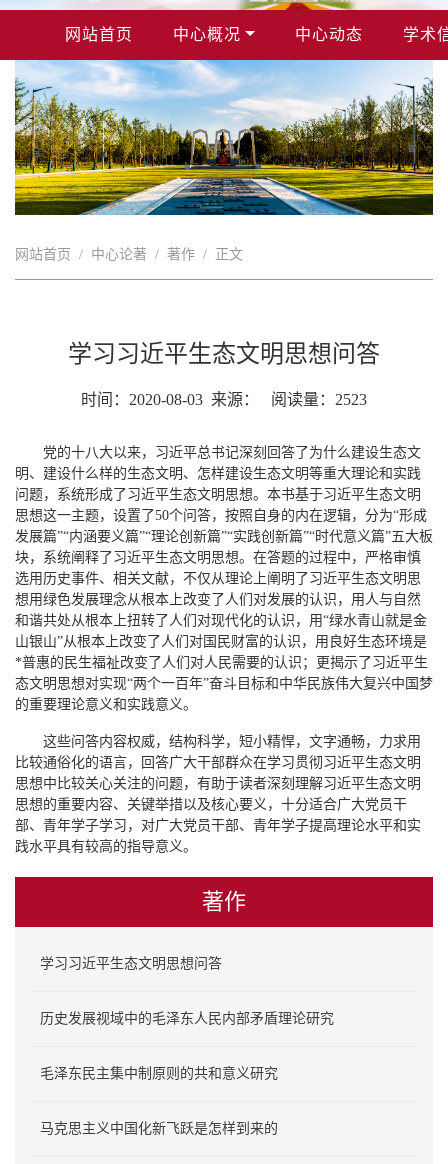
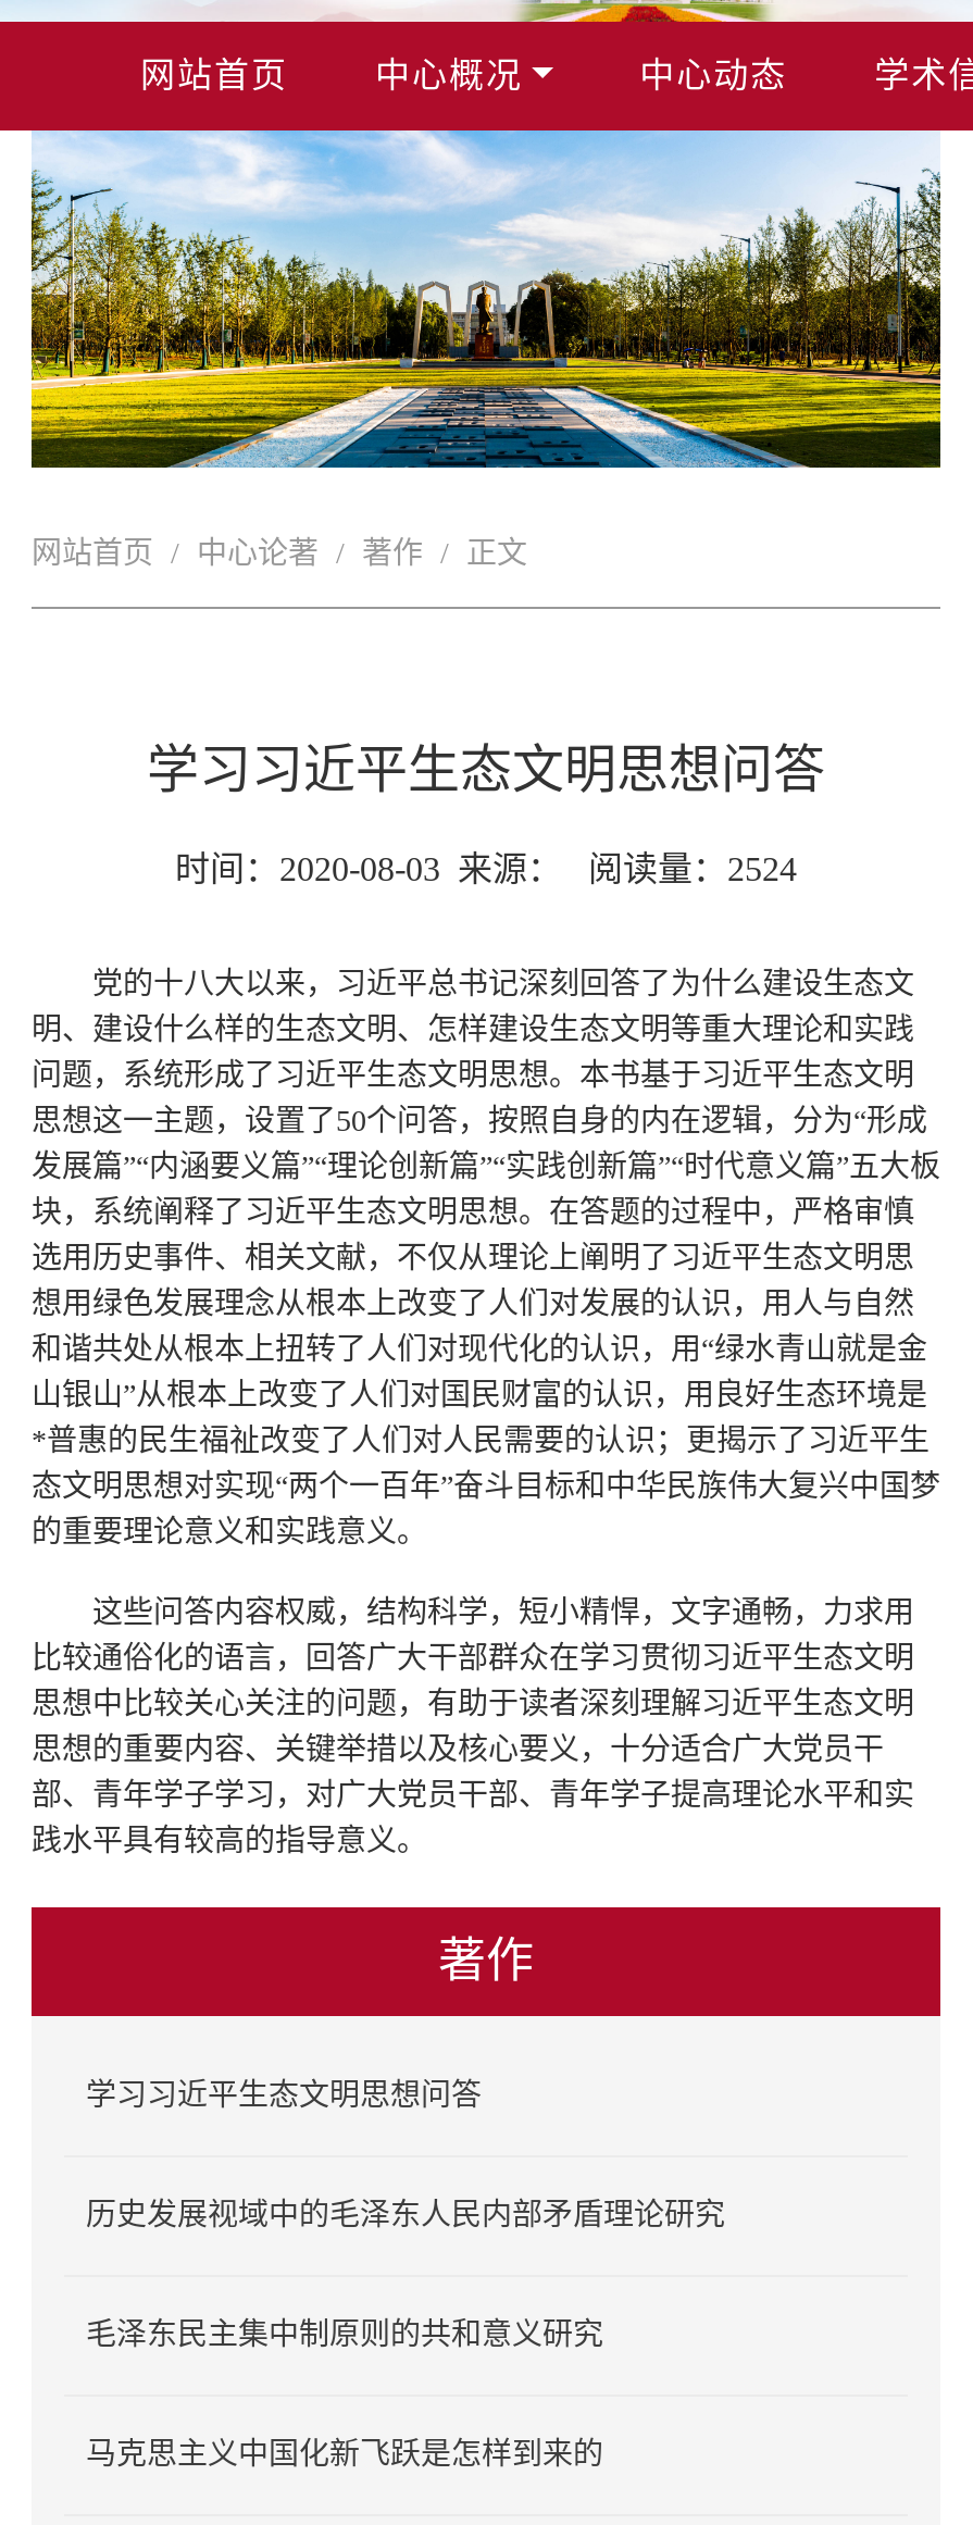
- 时间：2020-08-03 来源： 阅读量：2523
+ 时间：2020-08-03 来源： 阅读量：2524
